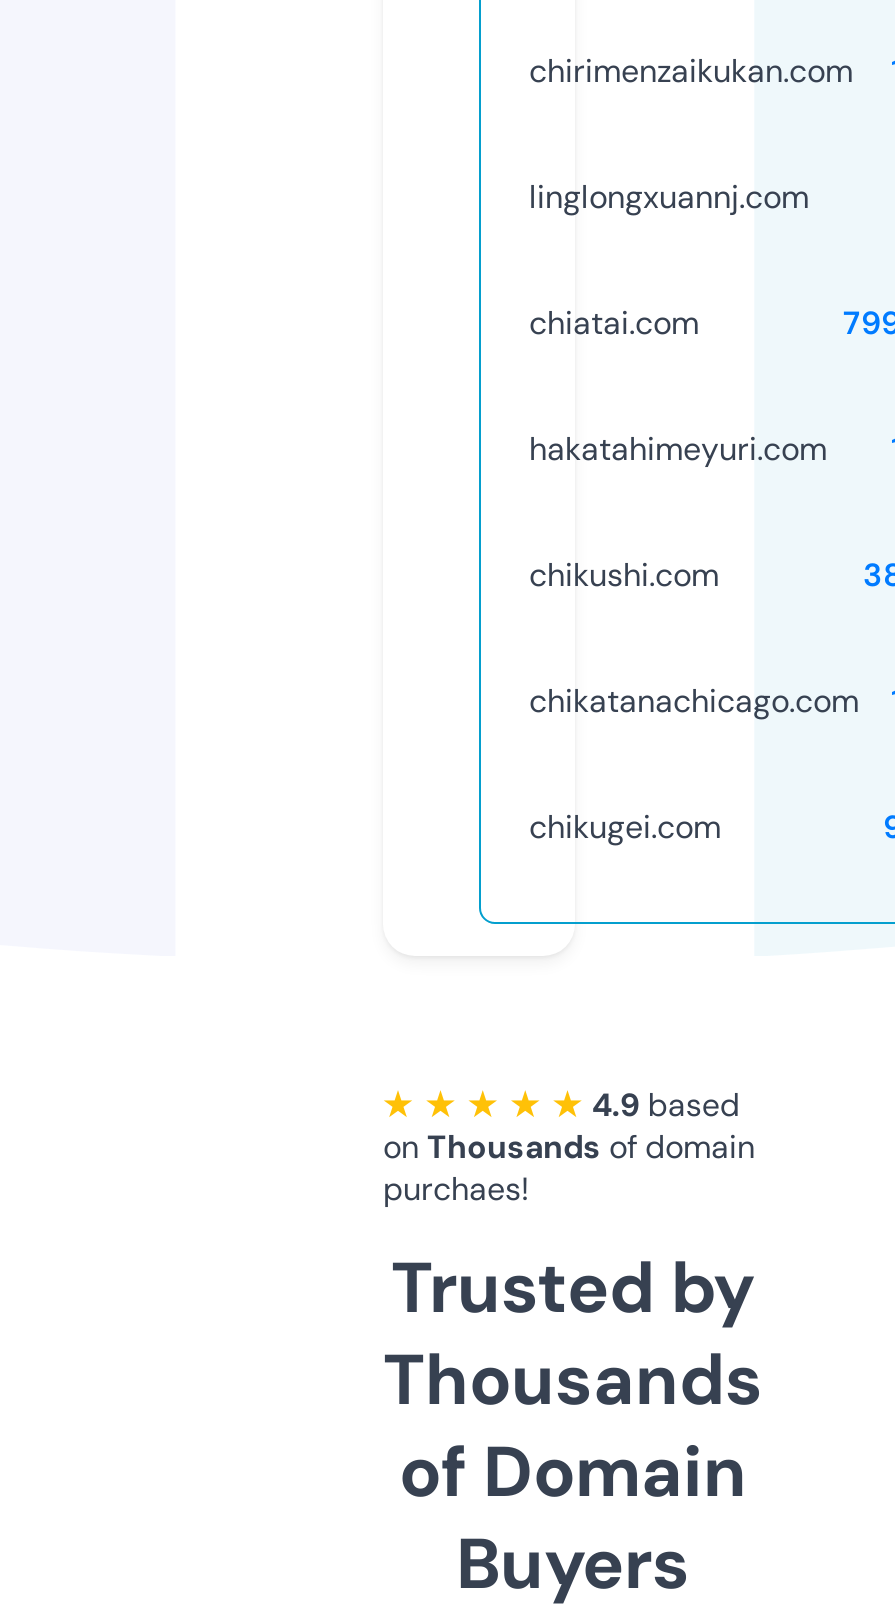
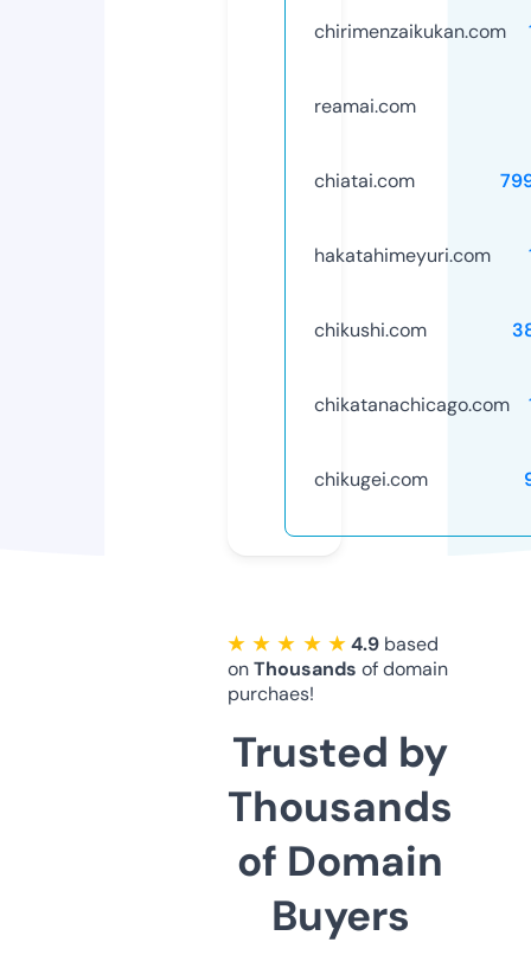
- linglongxuannj.com
+ reamai.com
